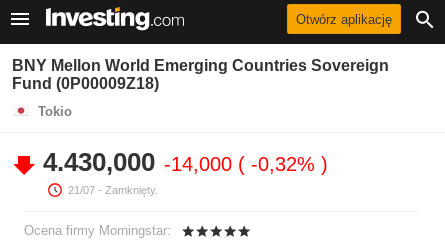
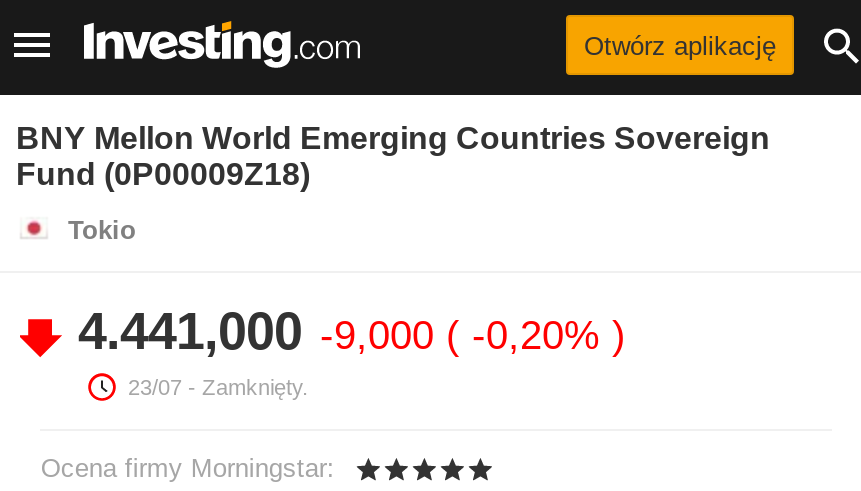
- 4.430,000 -14,000 -0,32%
+ 4.441,000 -9,000 -0,20%

- 21/07 - Zamknięty.
+ 23/07 - Zamknięty.
